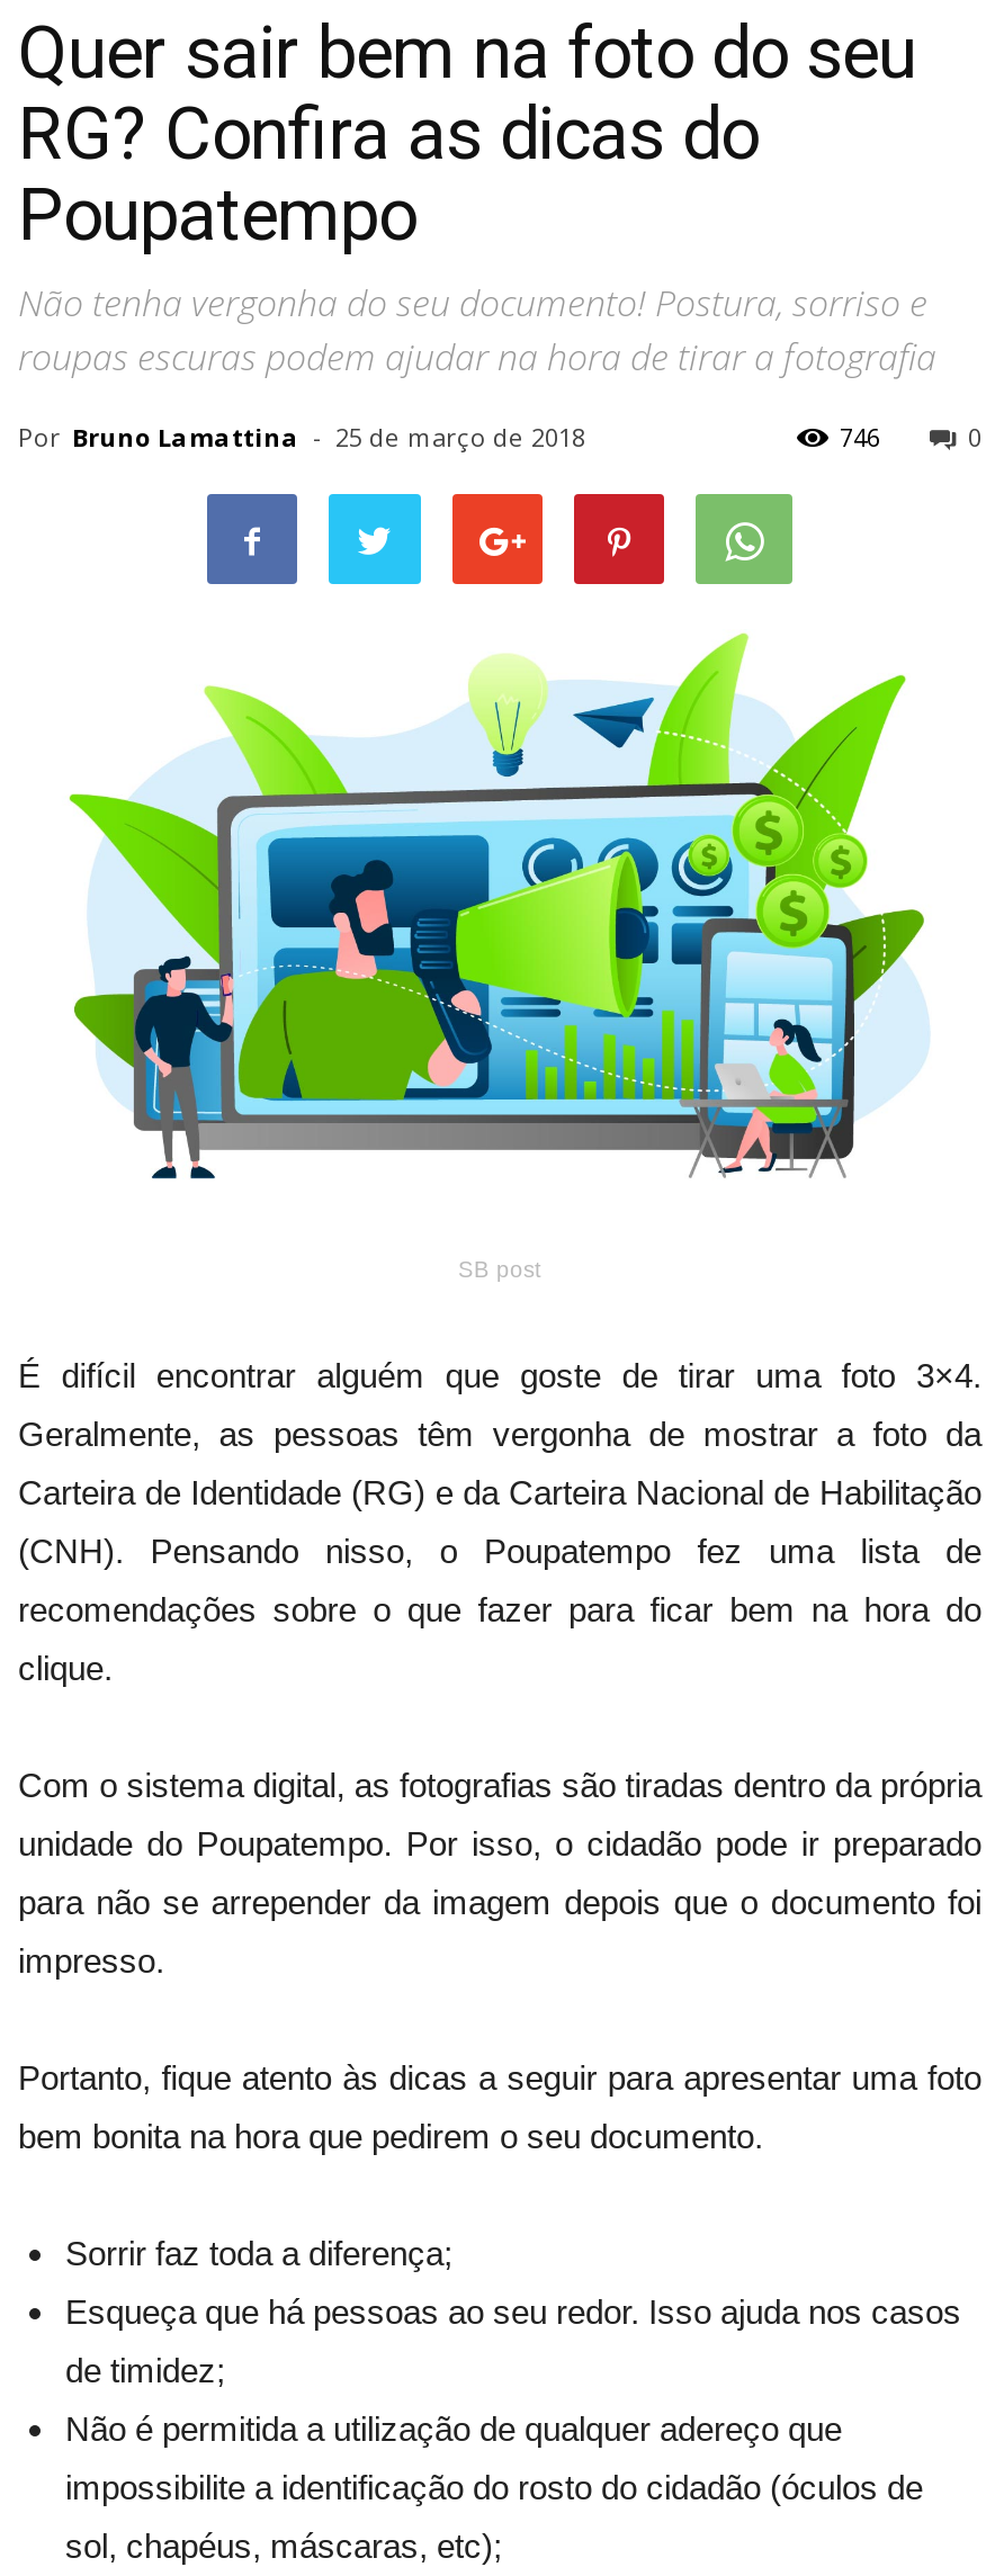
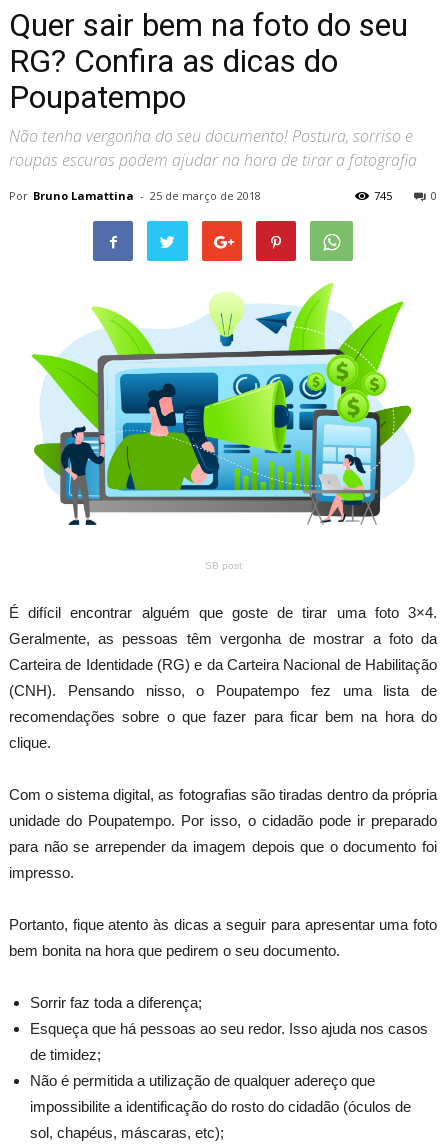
- 746
+ 745
